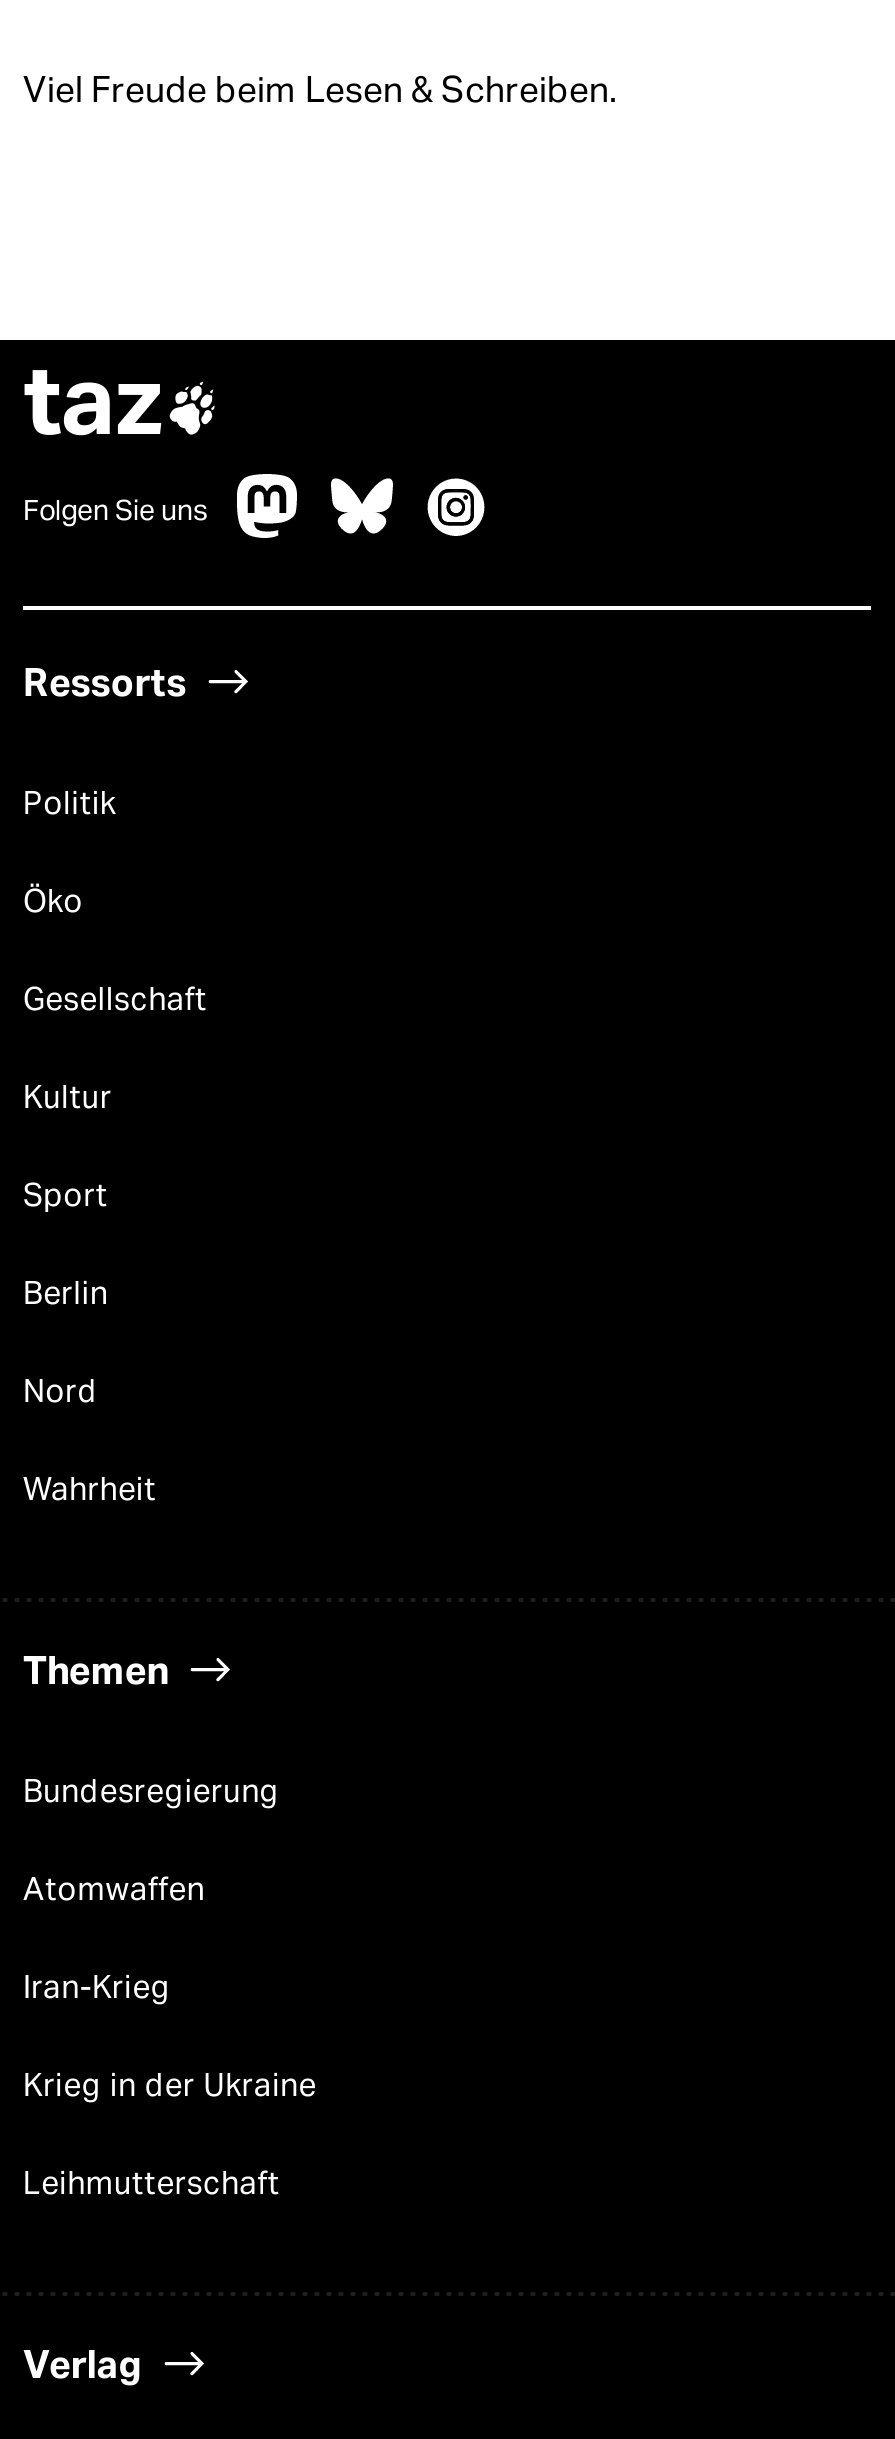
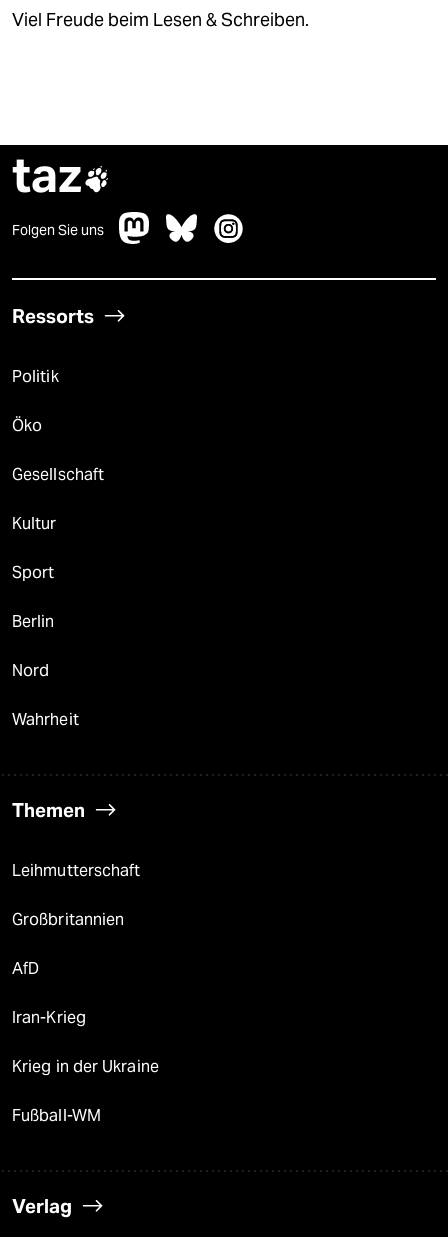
- Bundesregierung
- Atomwaffen
+ Großbritannien
+ AfD

+ Fußball-WM

moved up: Leihmutterschaft
